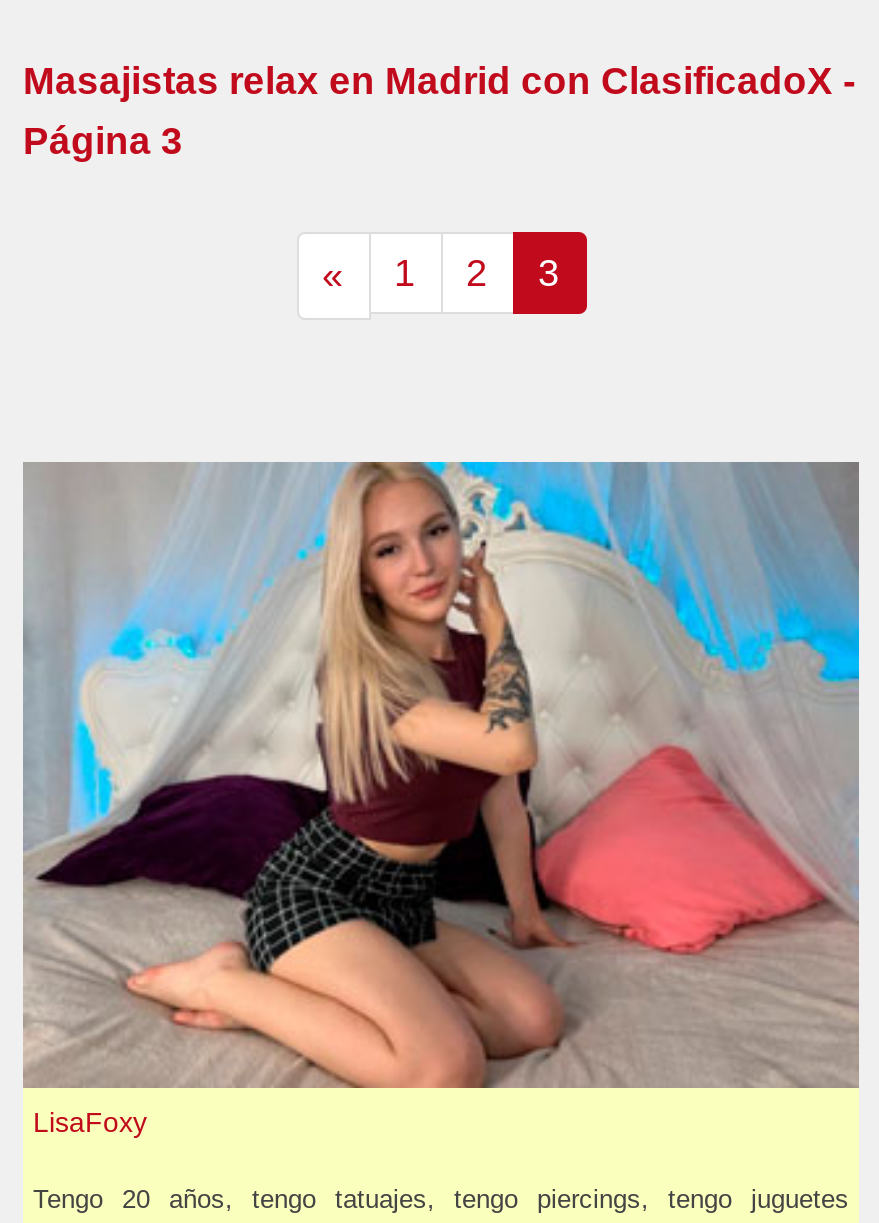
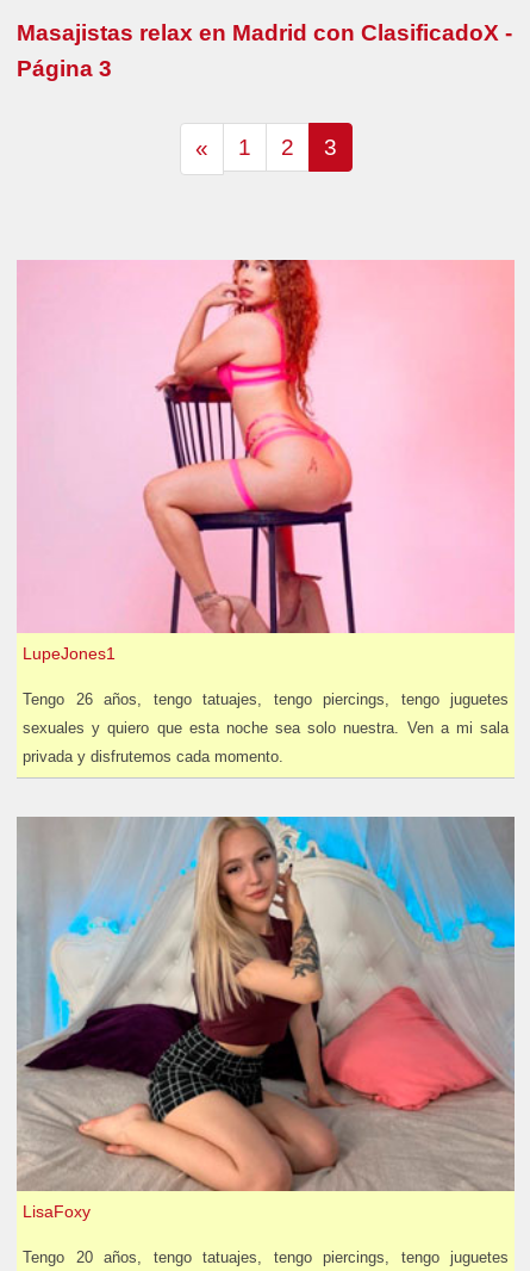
+ [image]
+ LupeJones1
+ Tengo 26 años, tengo tatuajes, tengo piercings, tengo juguetes
+ sexuales y quiero que esta noche sea solo nuestra. Ven a mi sala
+ privada y disfrutemos cada momento.
